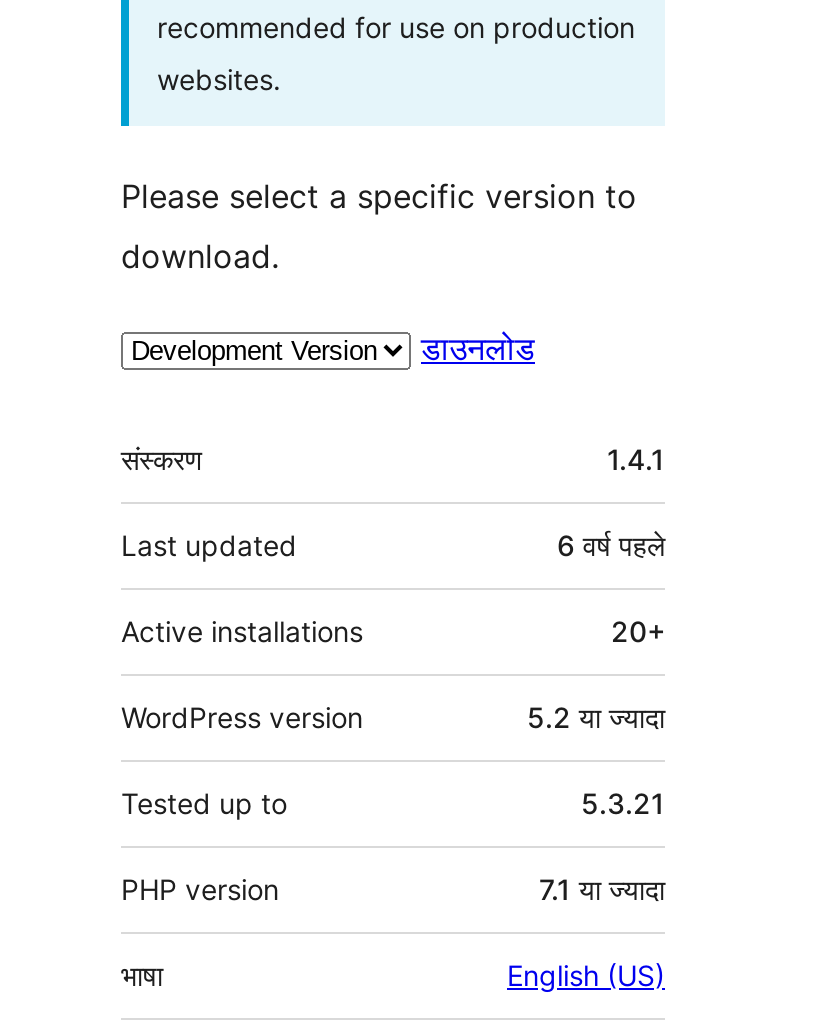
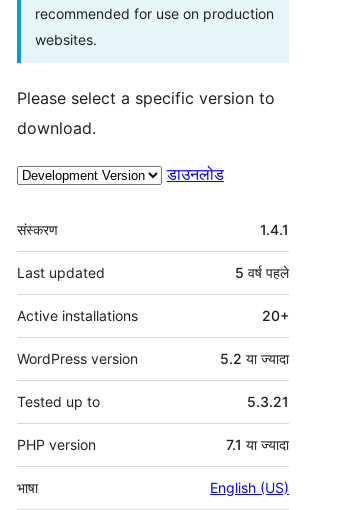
- 6 वर्ष पहले
+ 5 वर्ष पहले
